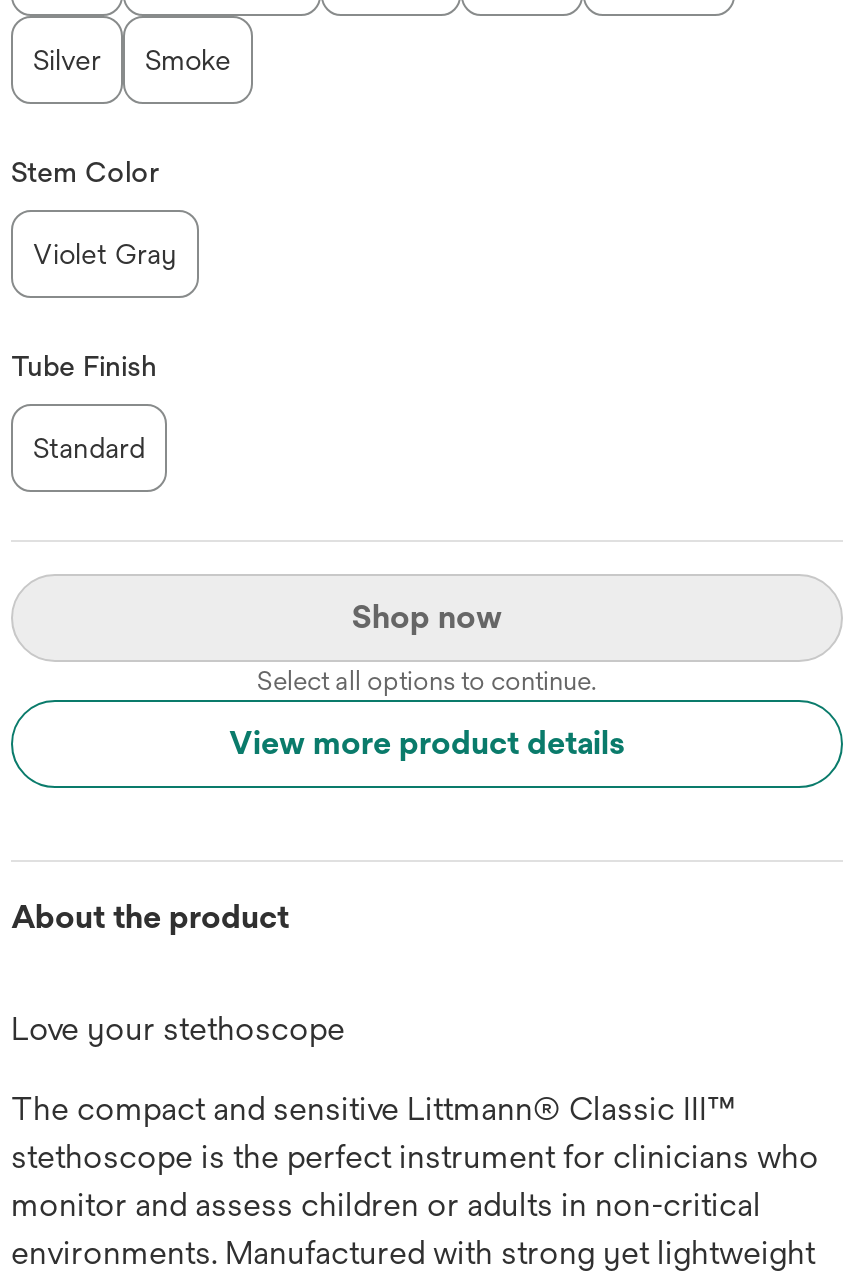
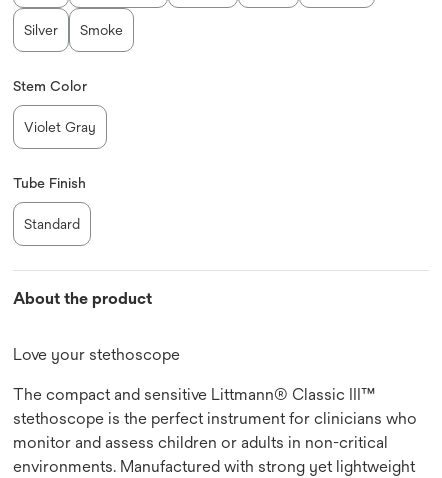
- Shop now
- Select all options to continue.
- View more product details
